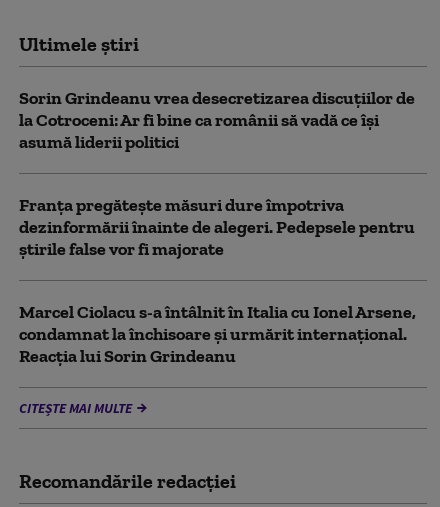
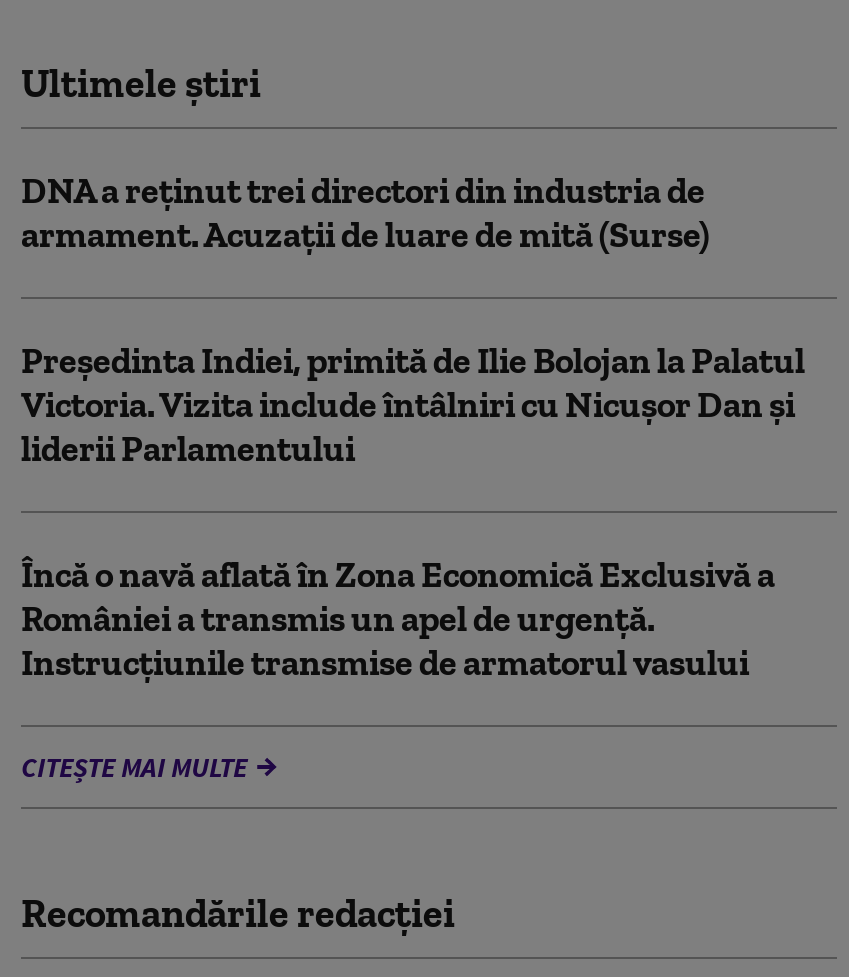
- Sorin Grindeanu vrea desecretizarea discuțiilor de
- la Cotroceni: Ar fi bine ca românii să vadă ce îşi
- asumă liderii politici
+ DNA a reținut trei directori din industria de
+ armament. Acuzații de luare de mită (Surse)

- Franța pregătește măsuri dure împotriva
- dezinformării înainte de alegeri. Pedepsele pentru
- știrile false vor fi majorate
+ Președinta Indiei, primită de Ilie Bolojan la Palatul
+ Victoria. Vizita include întâlniri cu Nicușor Dan și
+ liderii Parlamentului

- Marcel Ciolacu s-a întâlnit în Italia cu Ionel Arsene,
- condamnat la închisoare și urmărit internațional.
- Reacția lui Sorin Grindeanu
+ Încă o navă aflată în Zona Economică Exclusivă a
+ României a transmis un apel de urgență.
+ Instrucțiunile transmise de armatorul vasului
